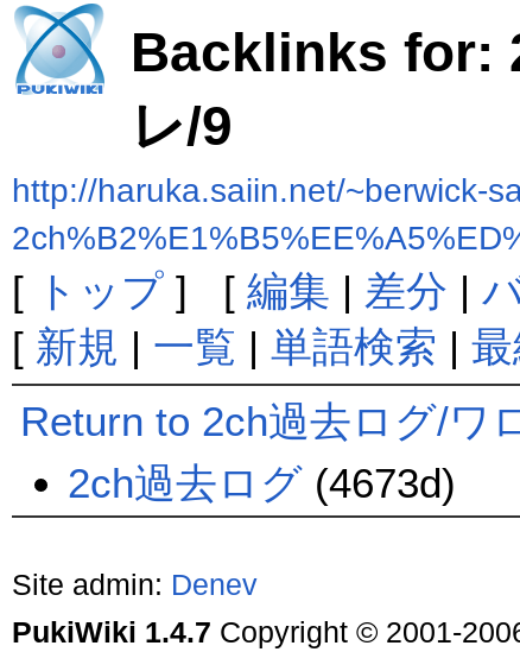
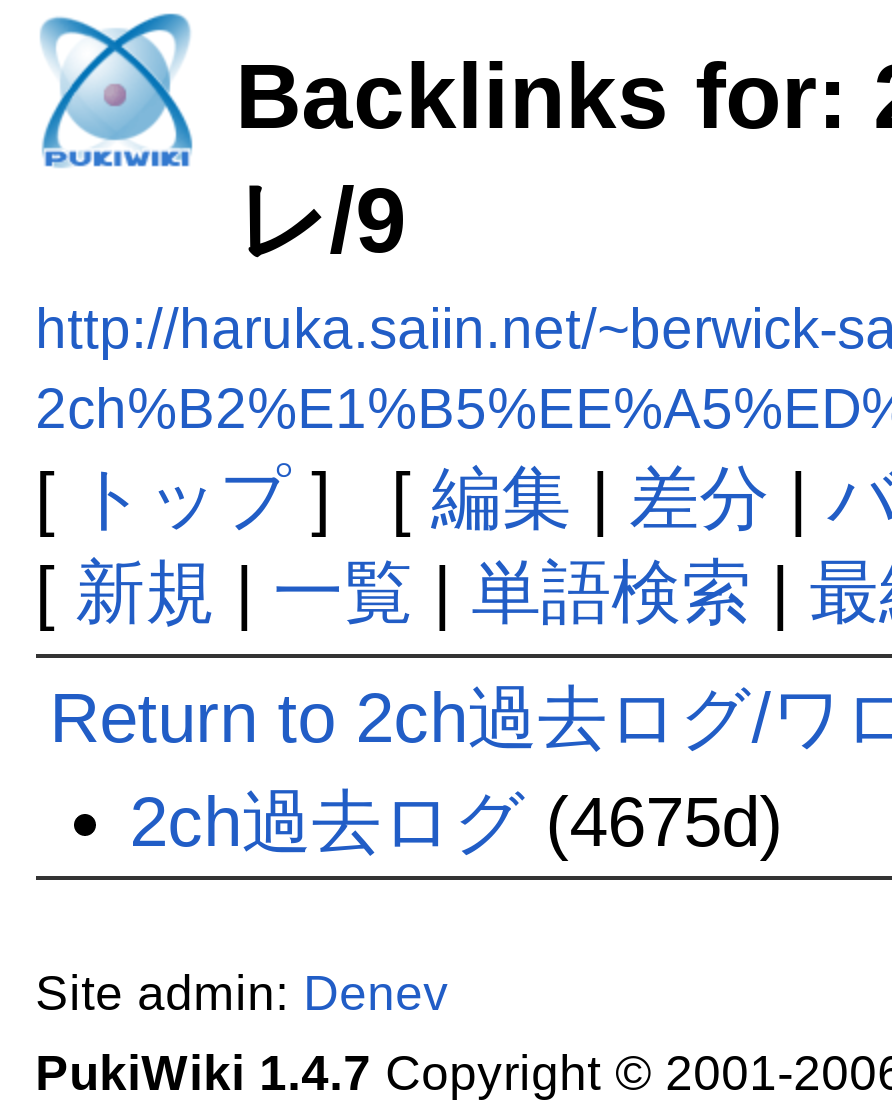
- 2ch過去ログ(4673d)
+ 2ch過去ログ(4675d)
